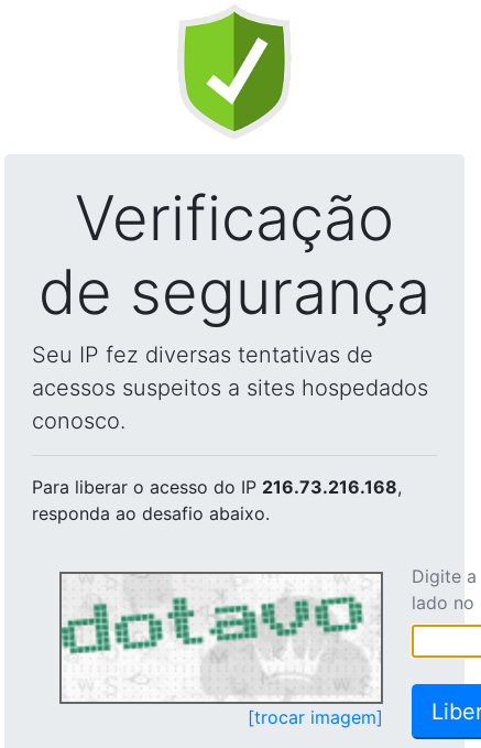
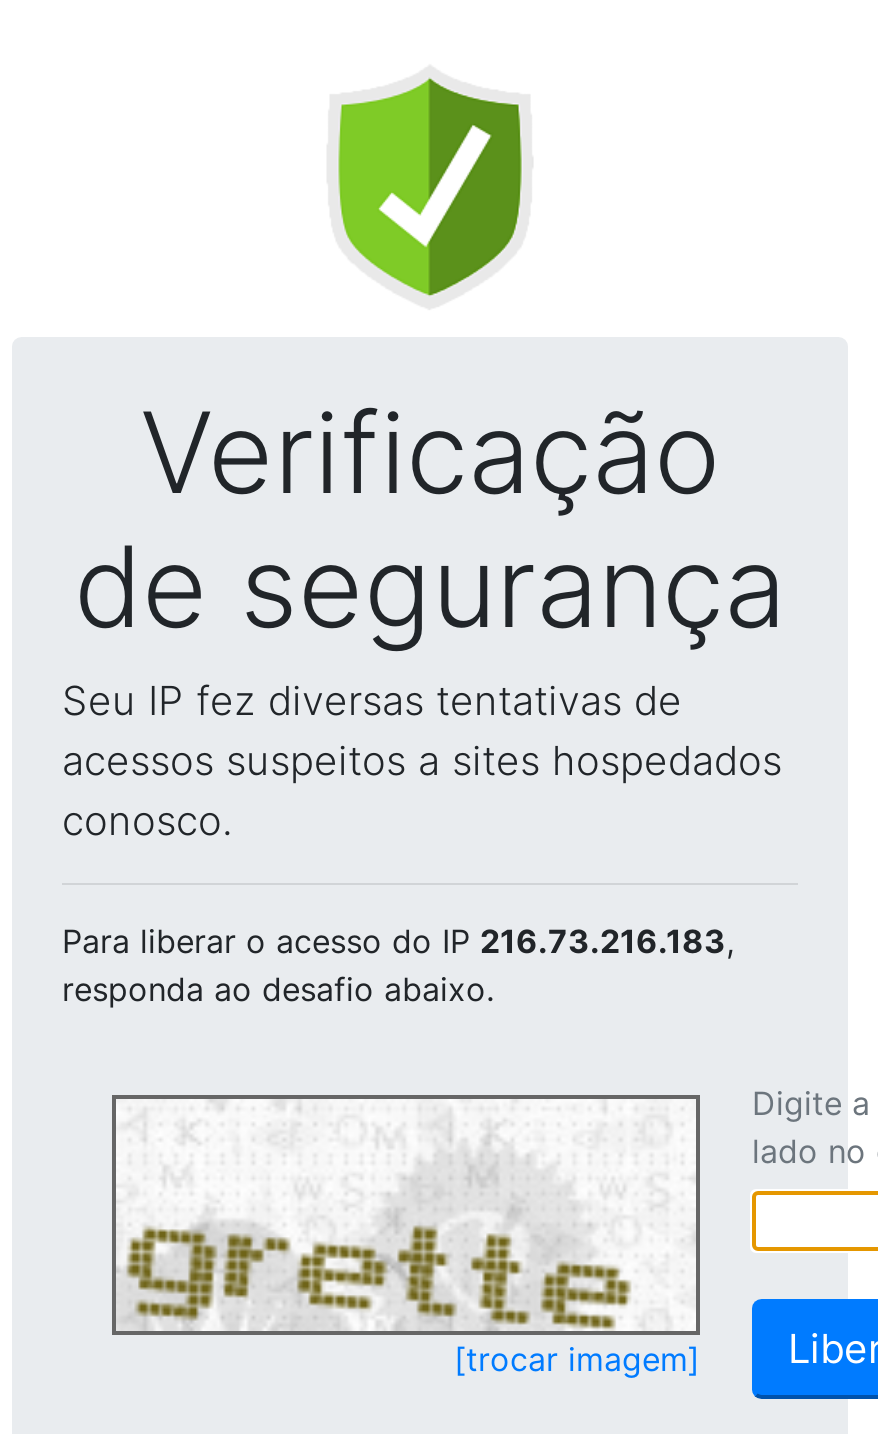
- Para liberar o acesso do IP 216.73.216.168,
+ Para liberar o acesso do IP 216.73.216.183,

- [image]
+ [image]
